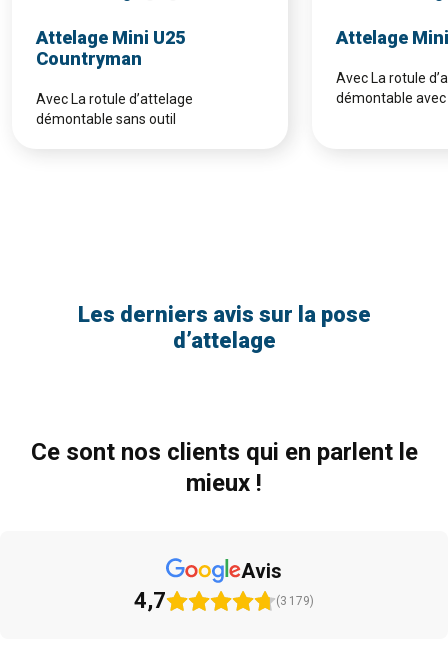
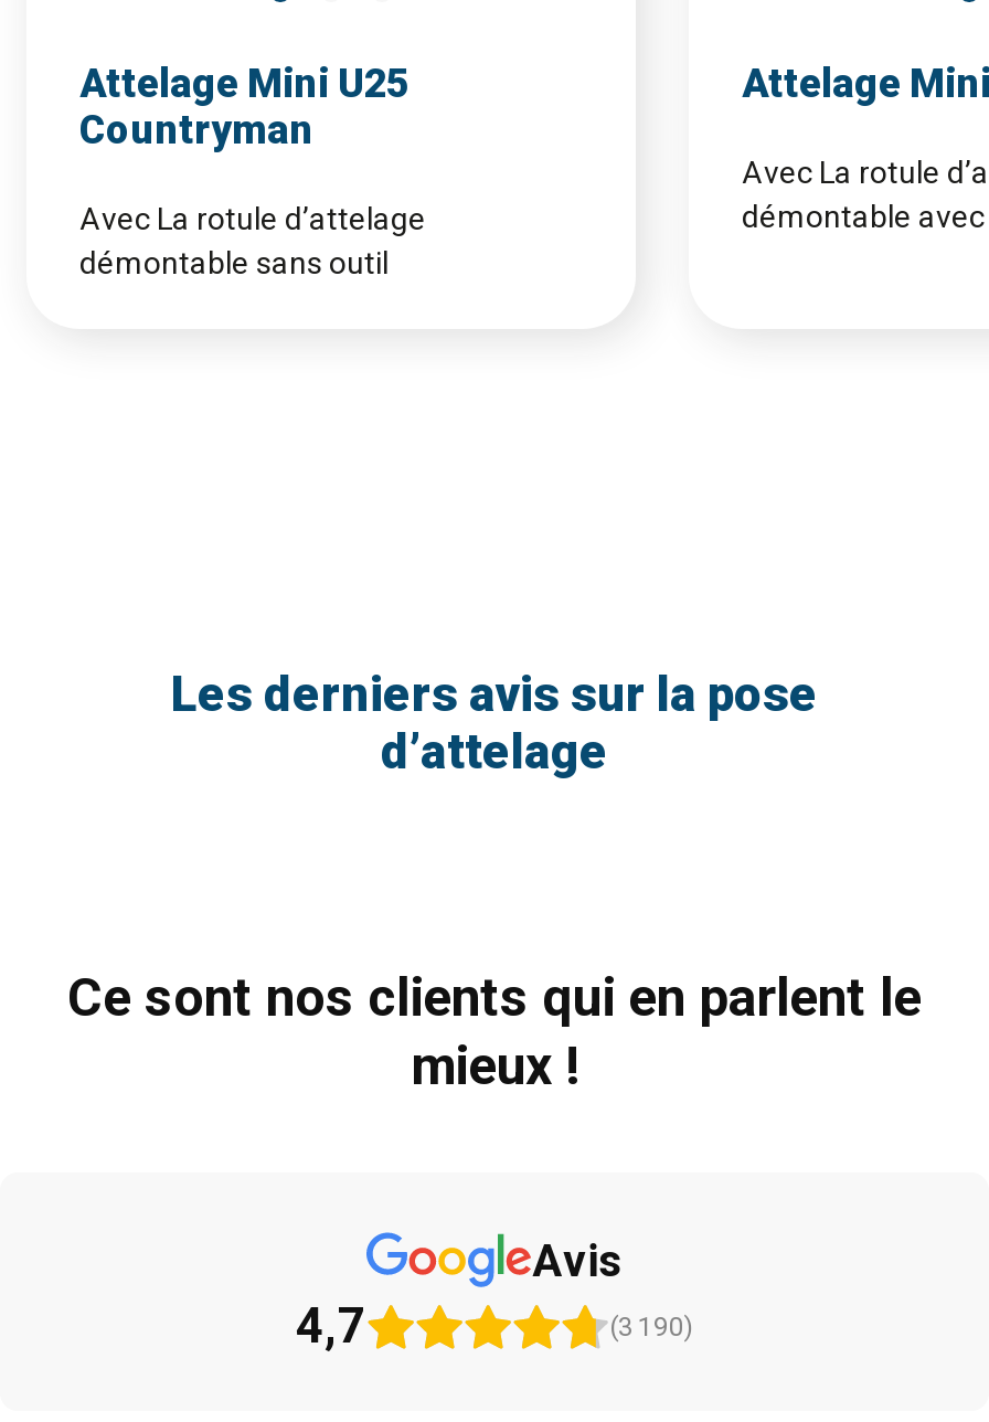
- (3 179)
+ (3 190)
